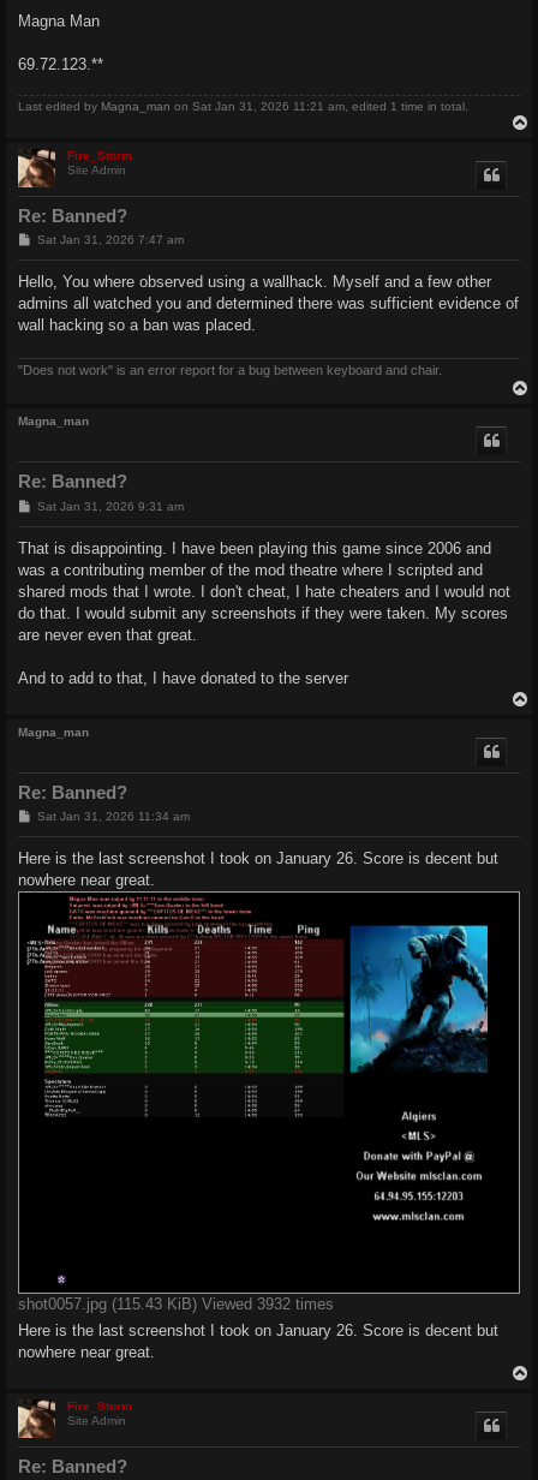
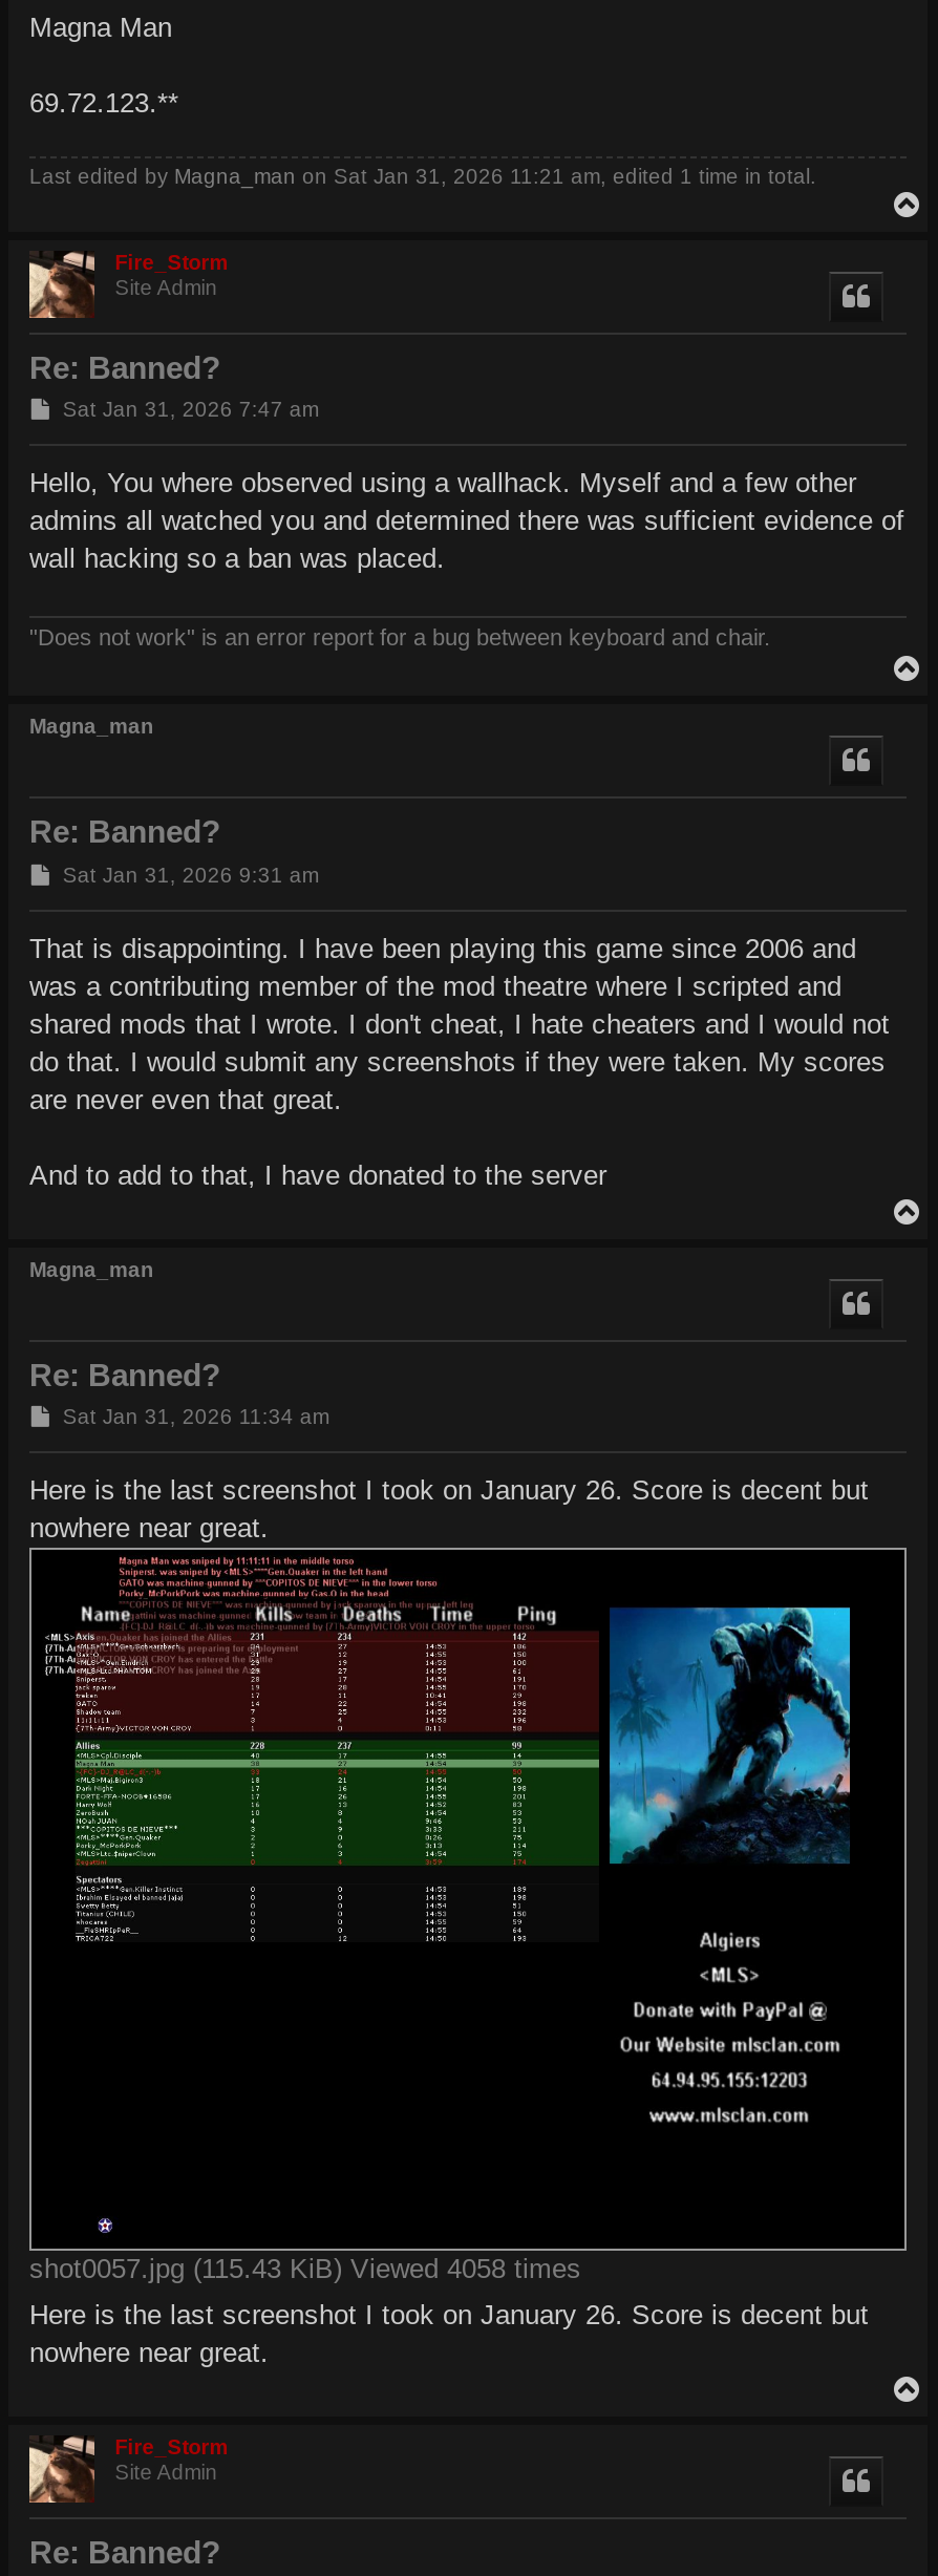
- shot0057.jpg (115.43 KiB) Viewed 3932 times
+ shot0057.jpg (115.43 KiB) Viewed 4058 times
